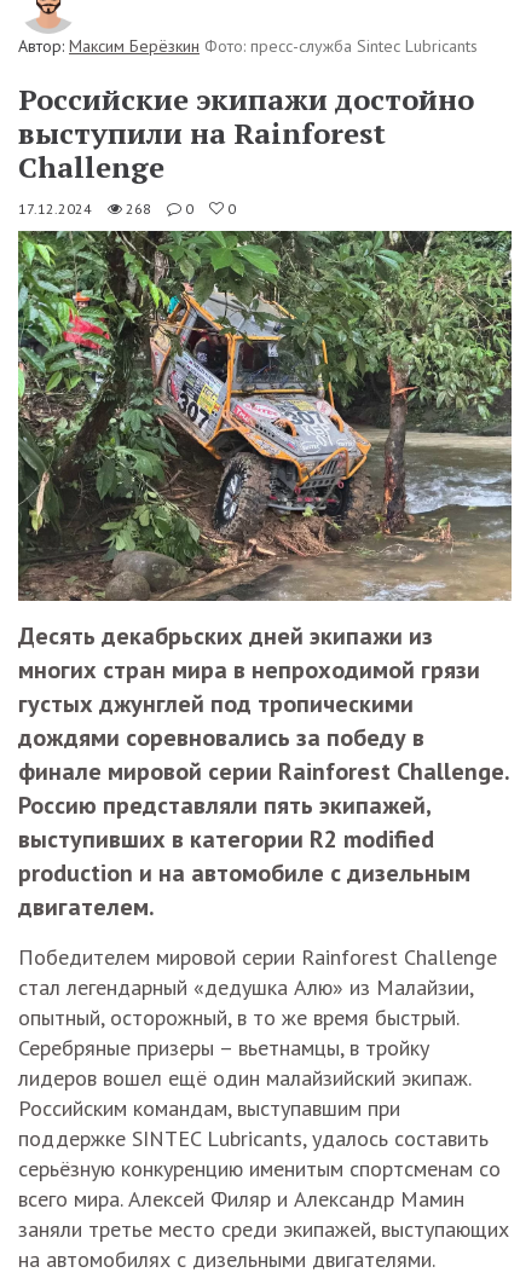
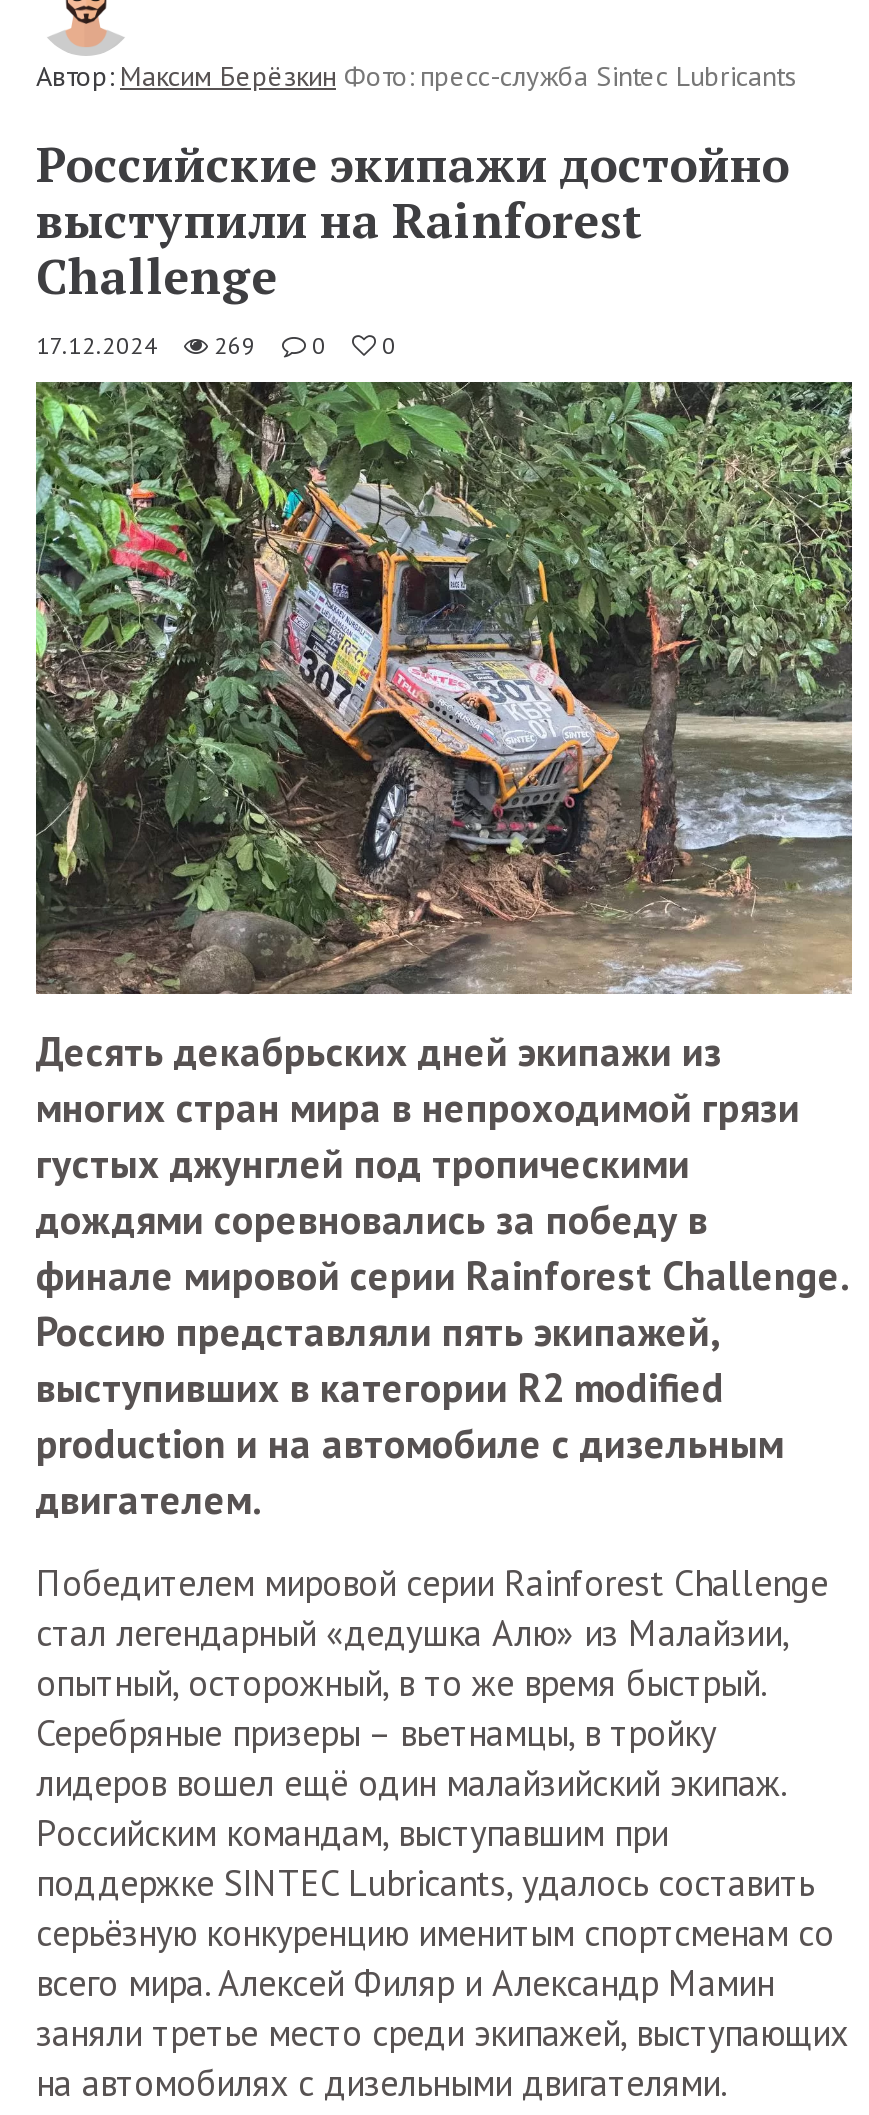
- 17.12.2024 268 0 0
+ 17.12.2024 269 0 0
